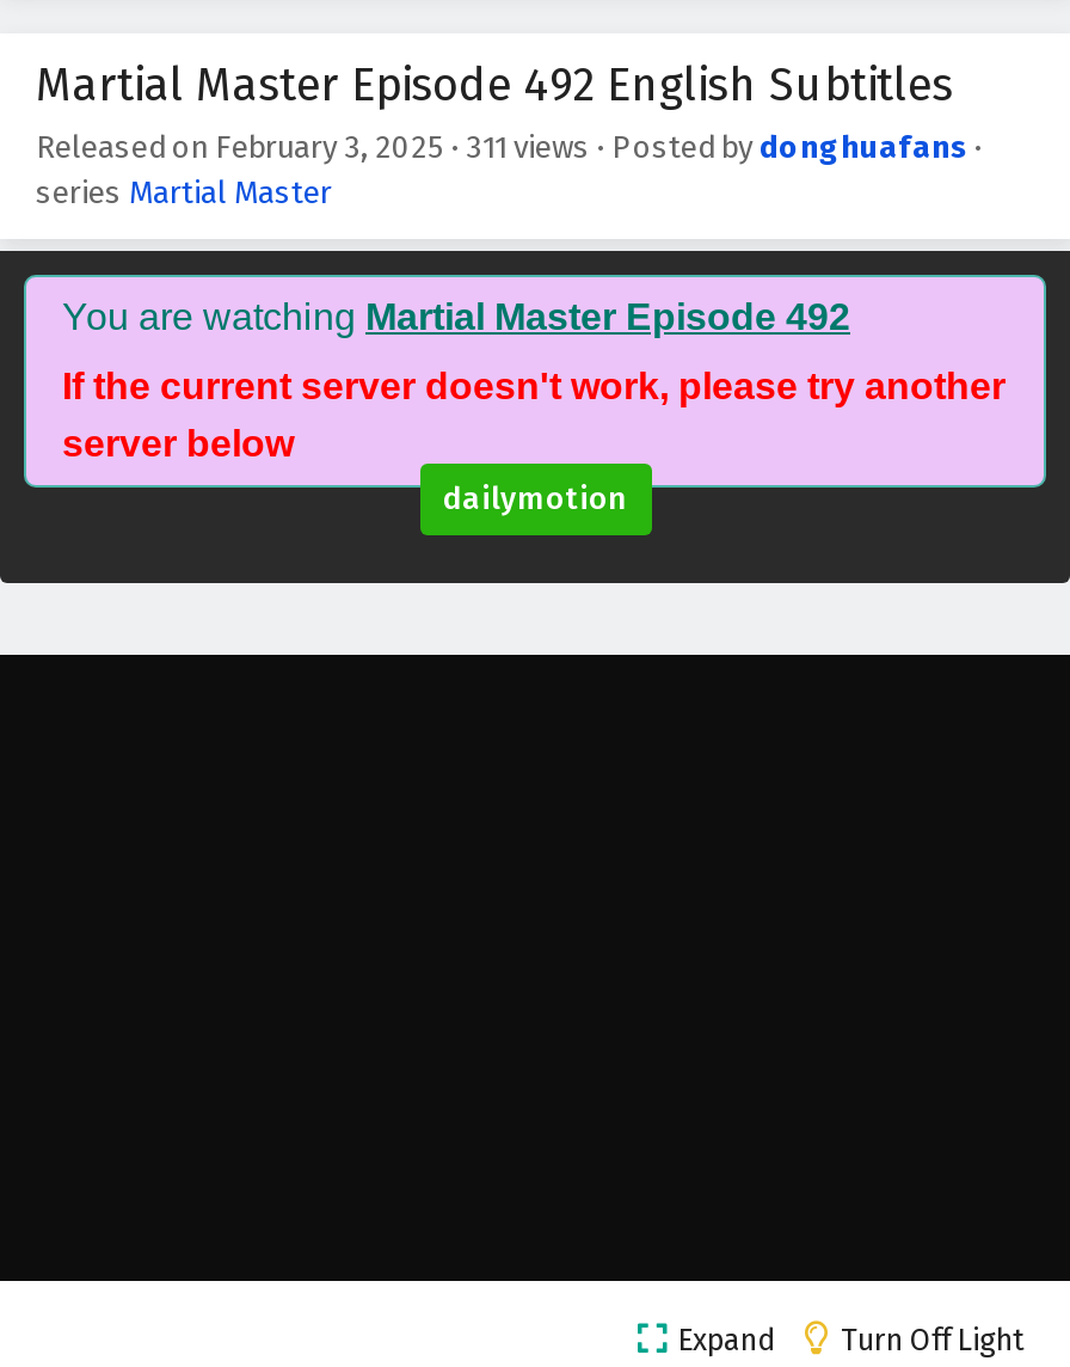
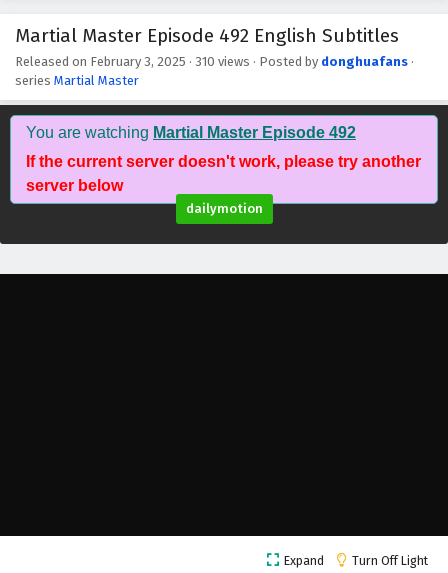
- Released on February 3, 2025 · 311 views · Posted by donghuafans ·
+ Released on February 3, 2025 · 310 views · Posted by donghuafans ·
